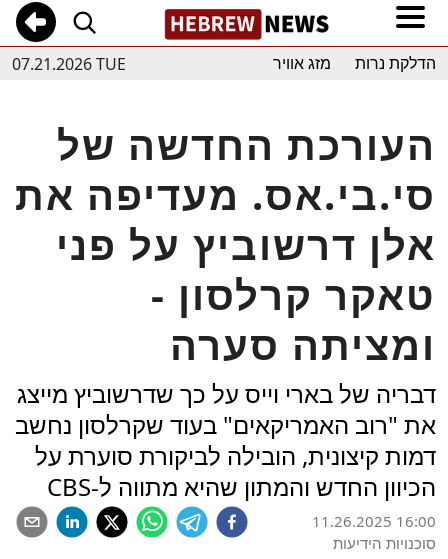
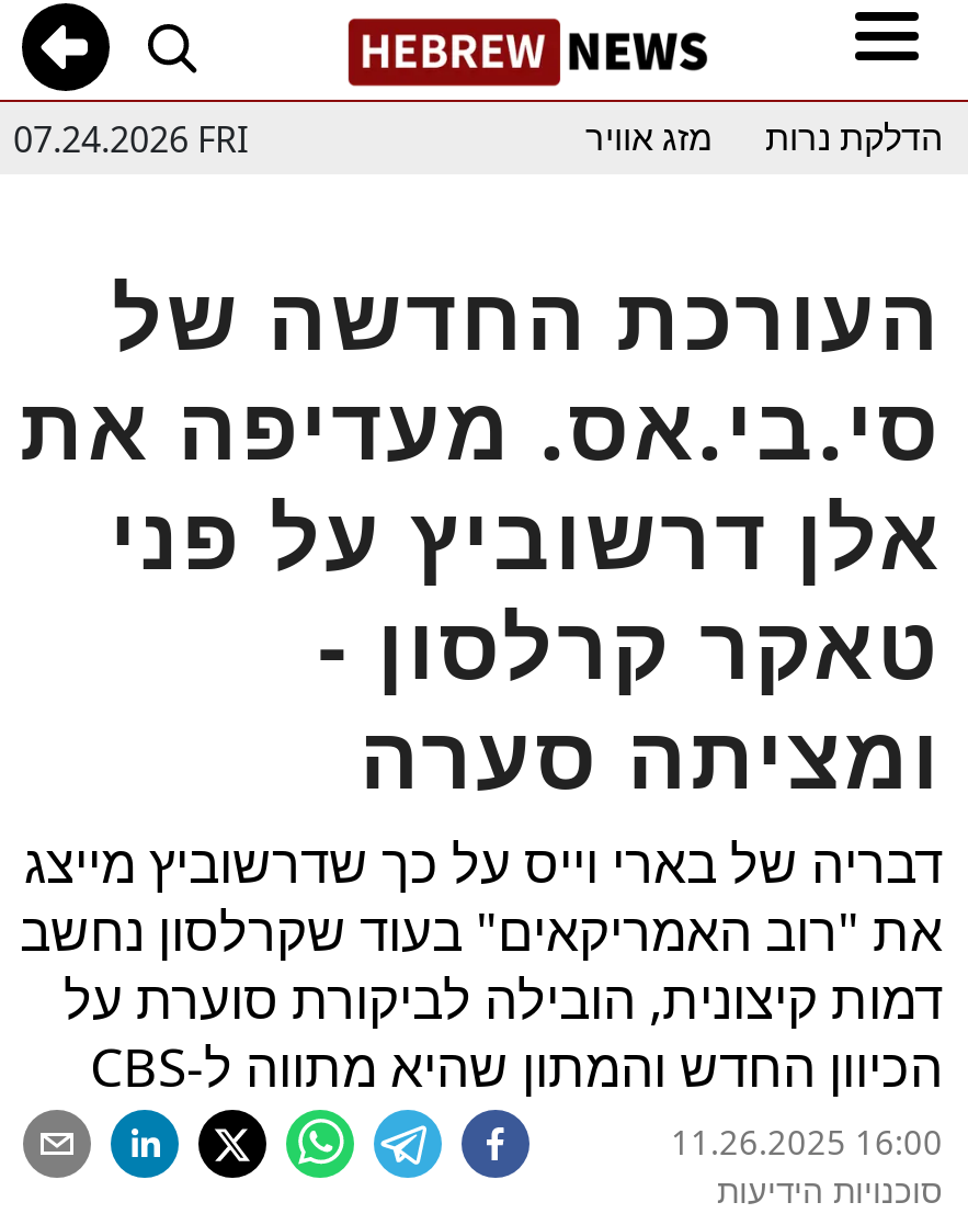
- 07.21.2026 TUE
+ 07.24.2026 FRI
